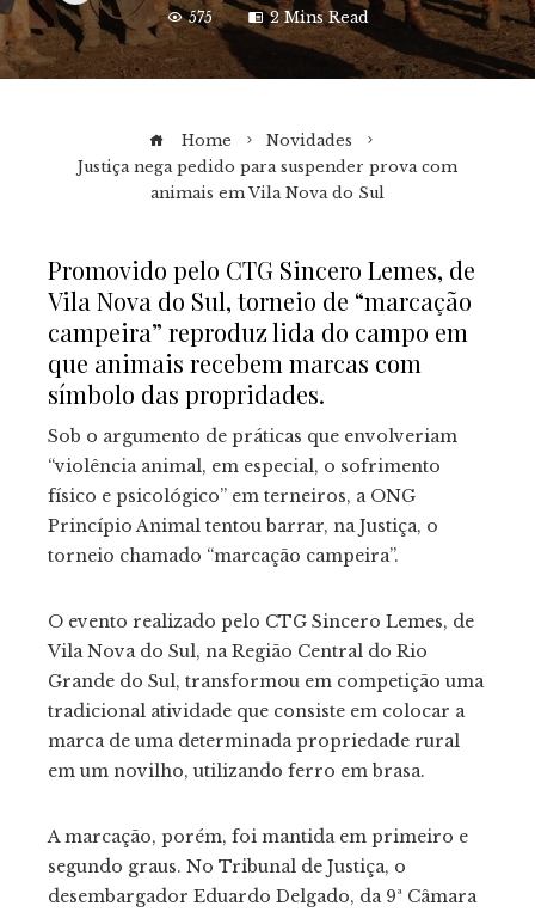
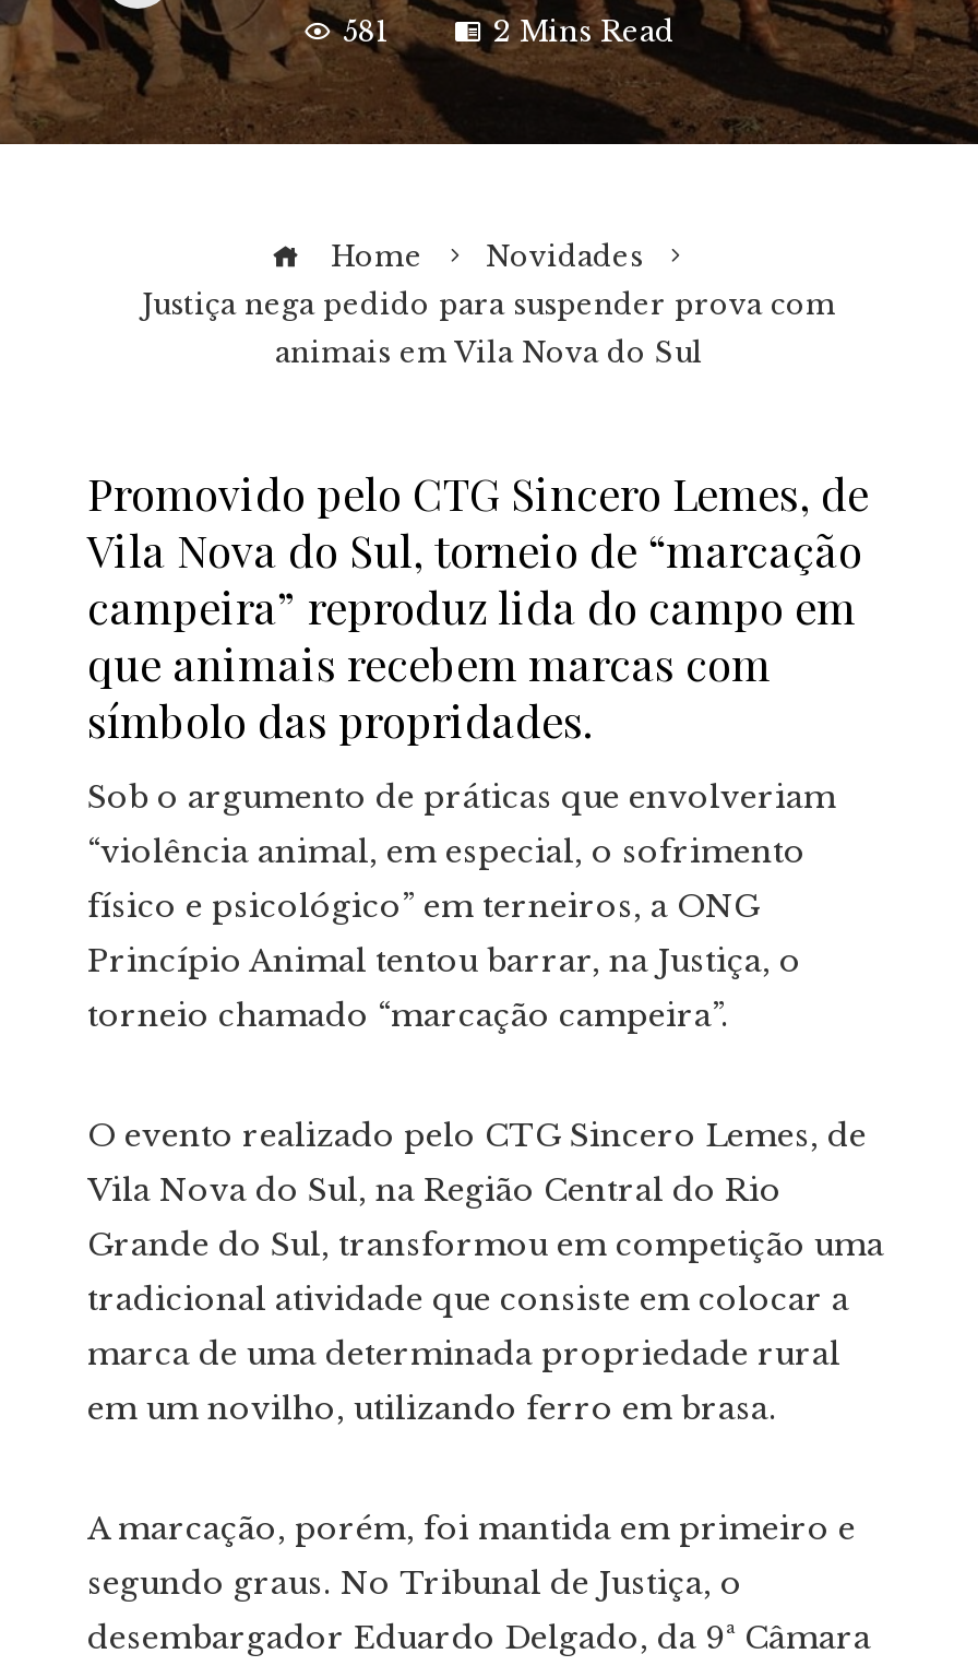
- 575
+ 581
